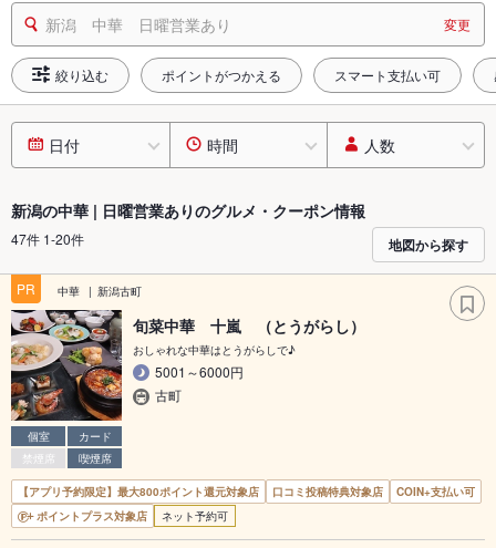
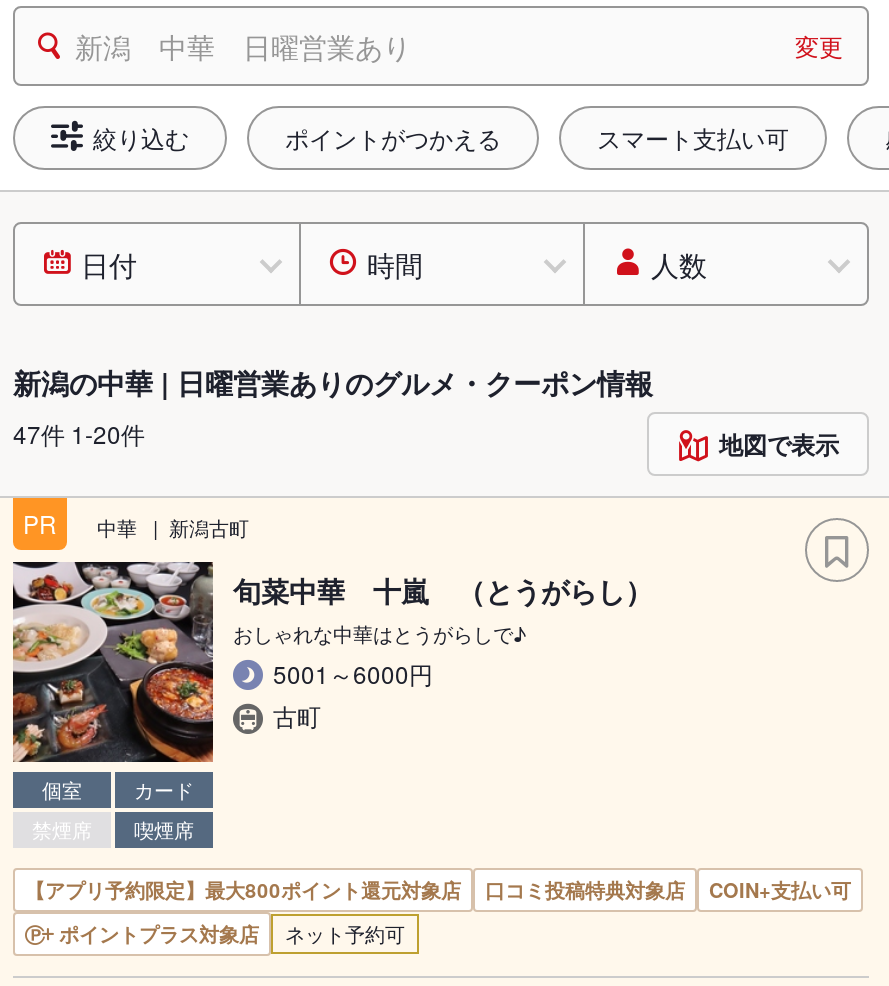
- 地図から探す
+ 地図で表示
